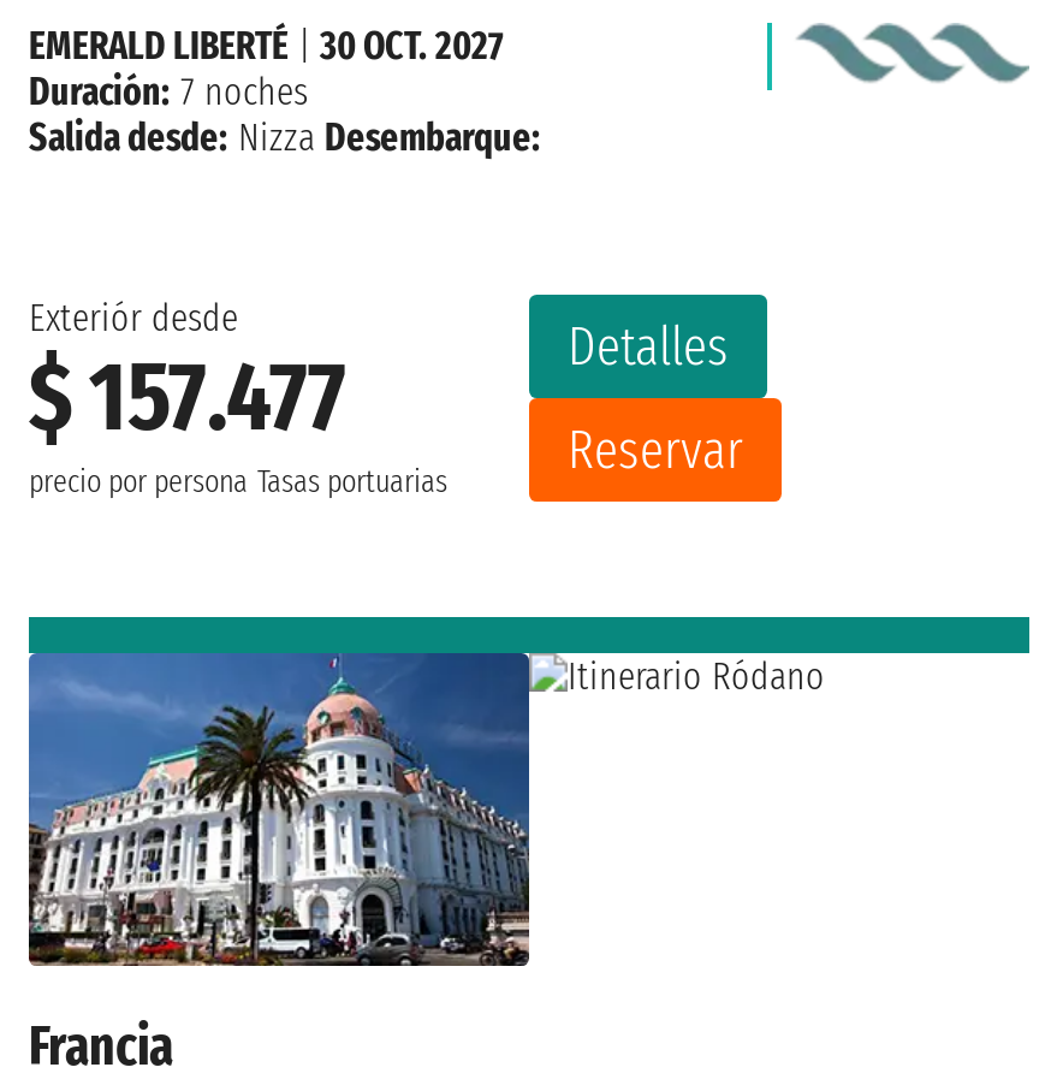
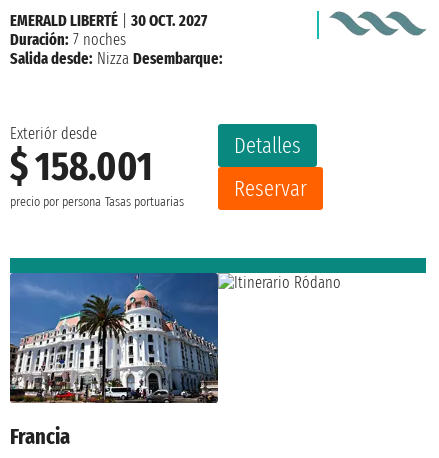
- $ 157.477
+ $ 158.001
